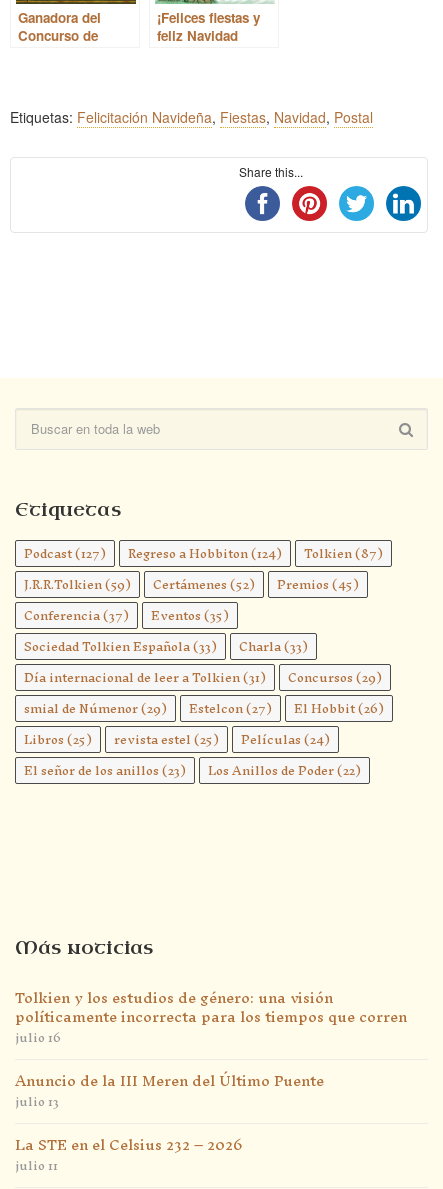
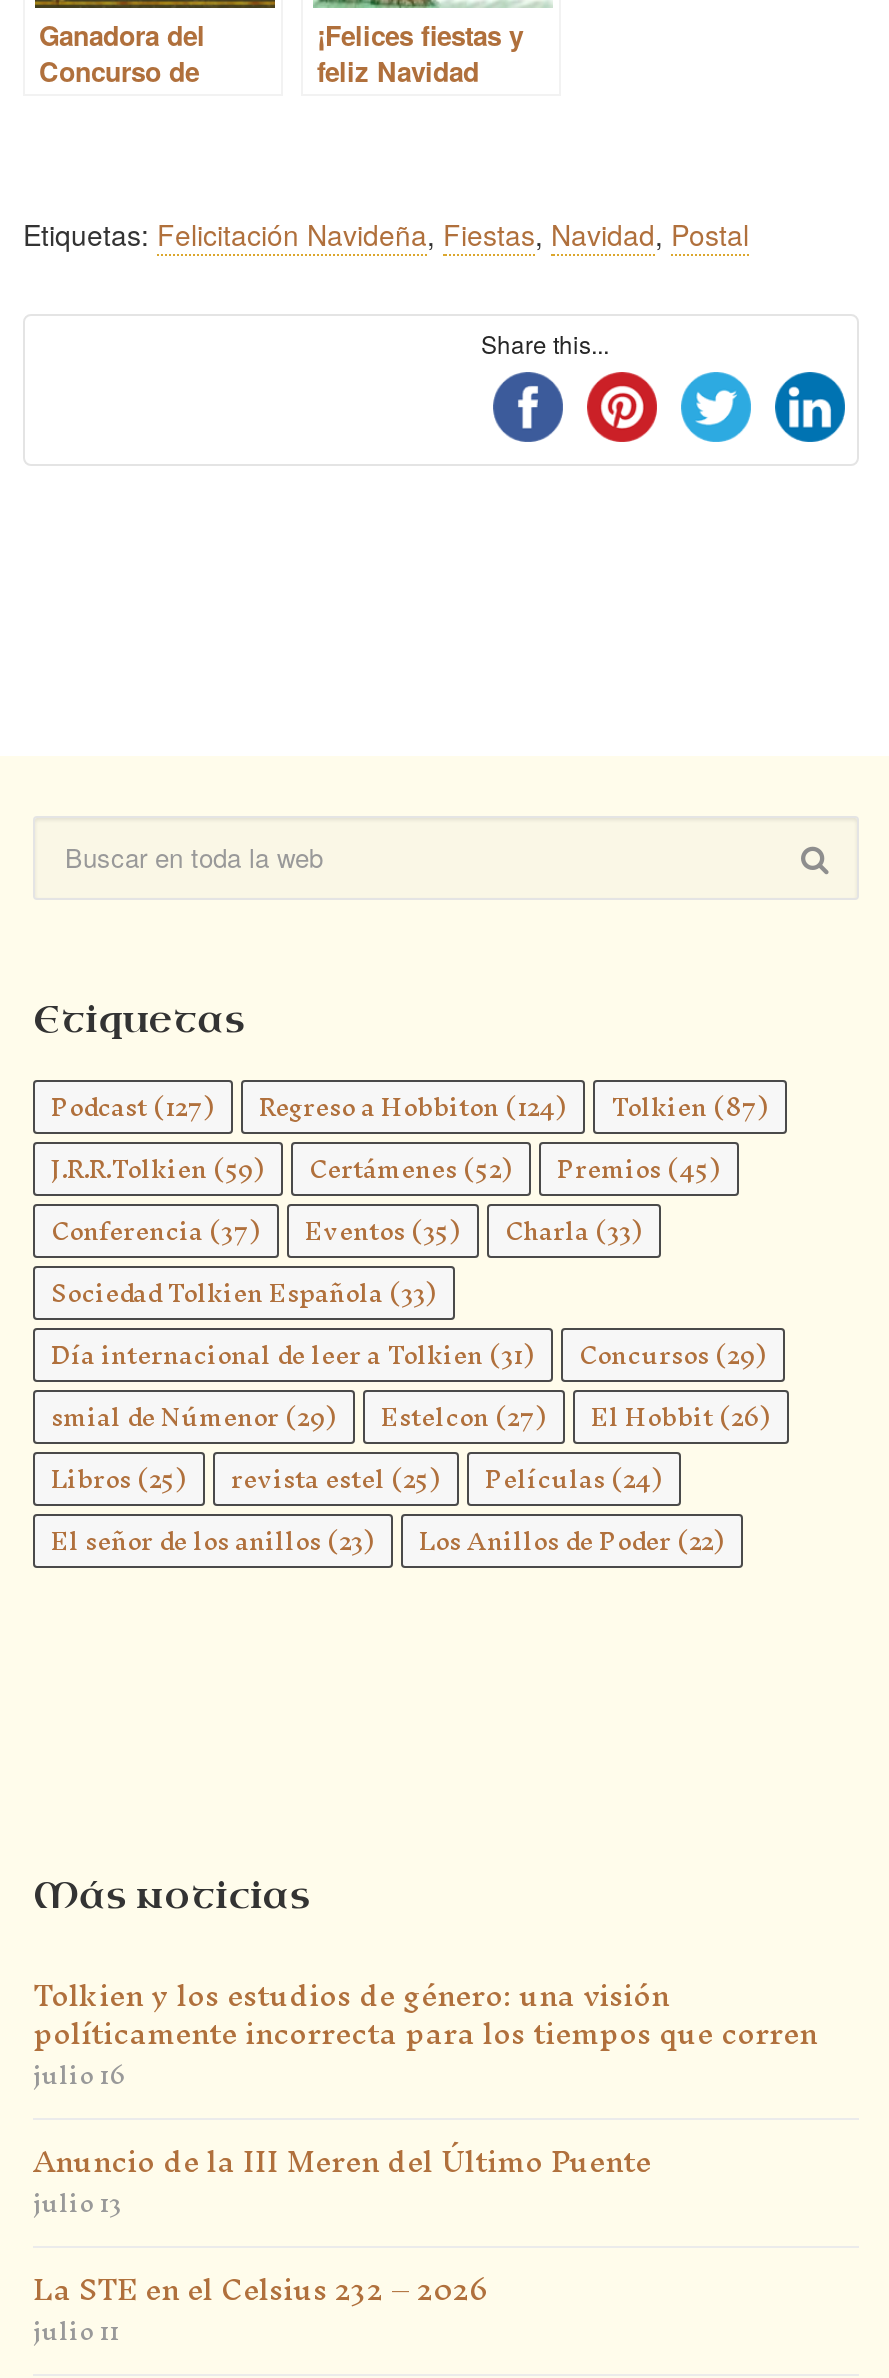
- Charla(33)

+ Charla(33)
